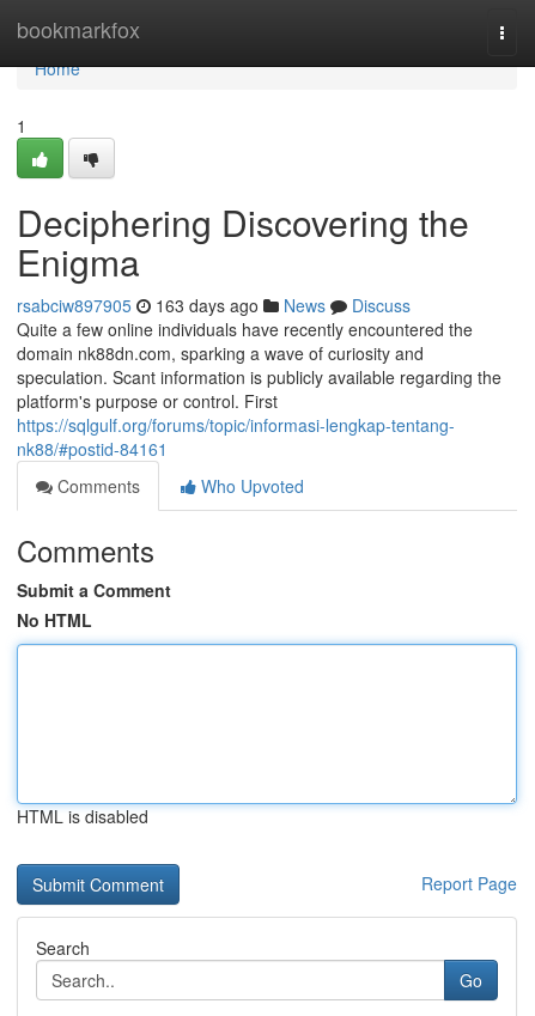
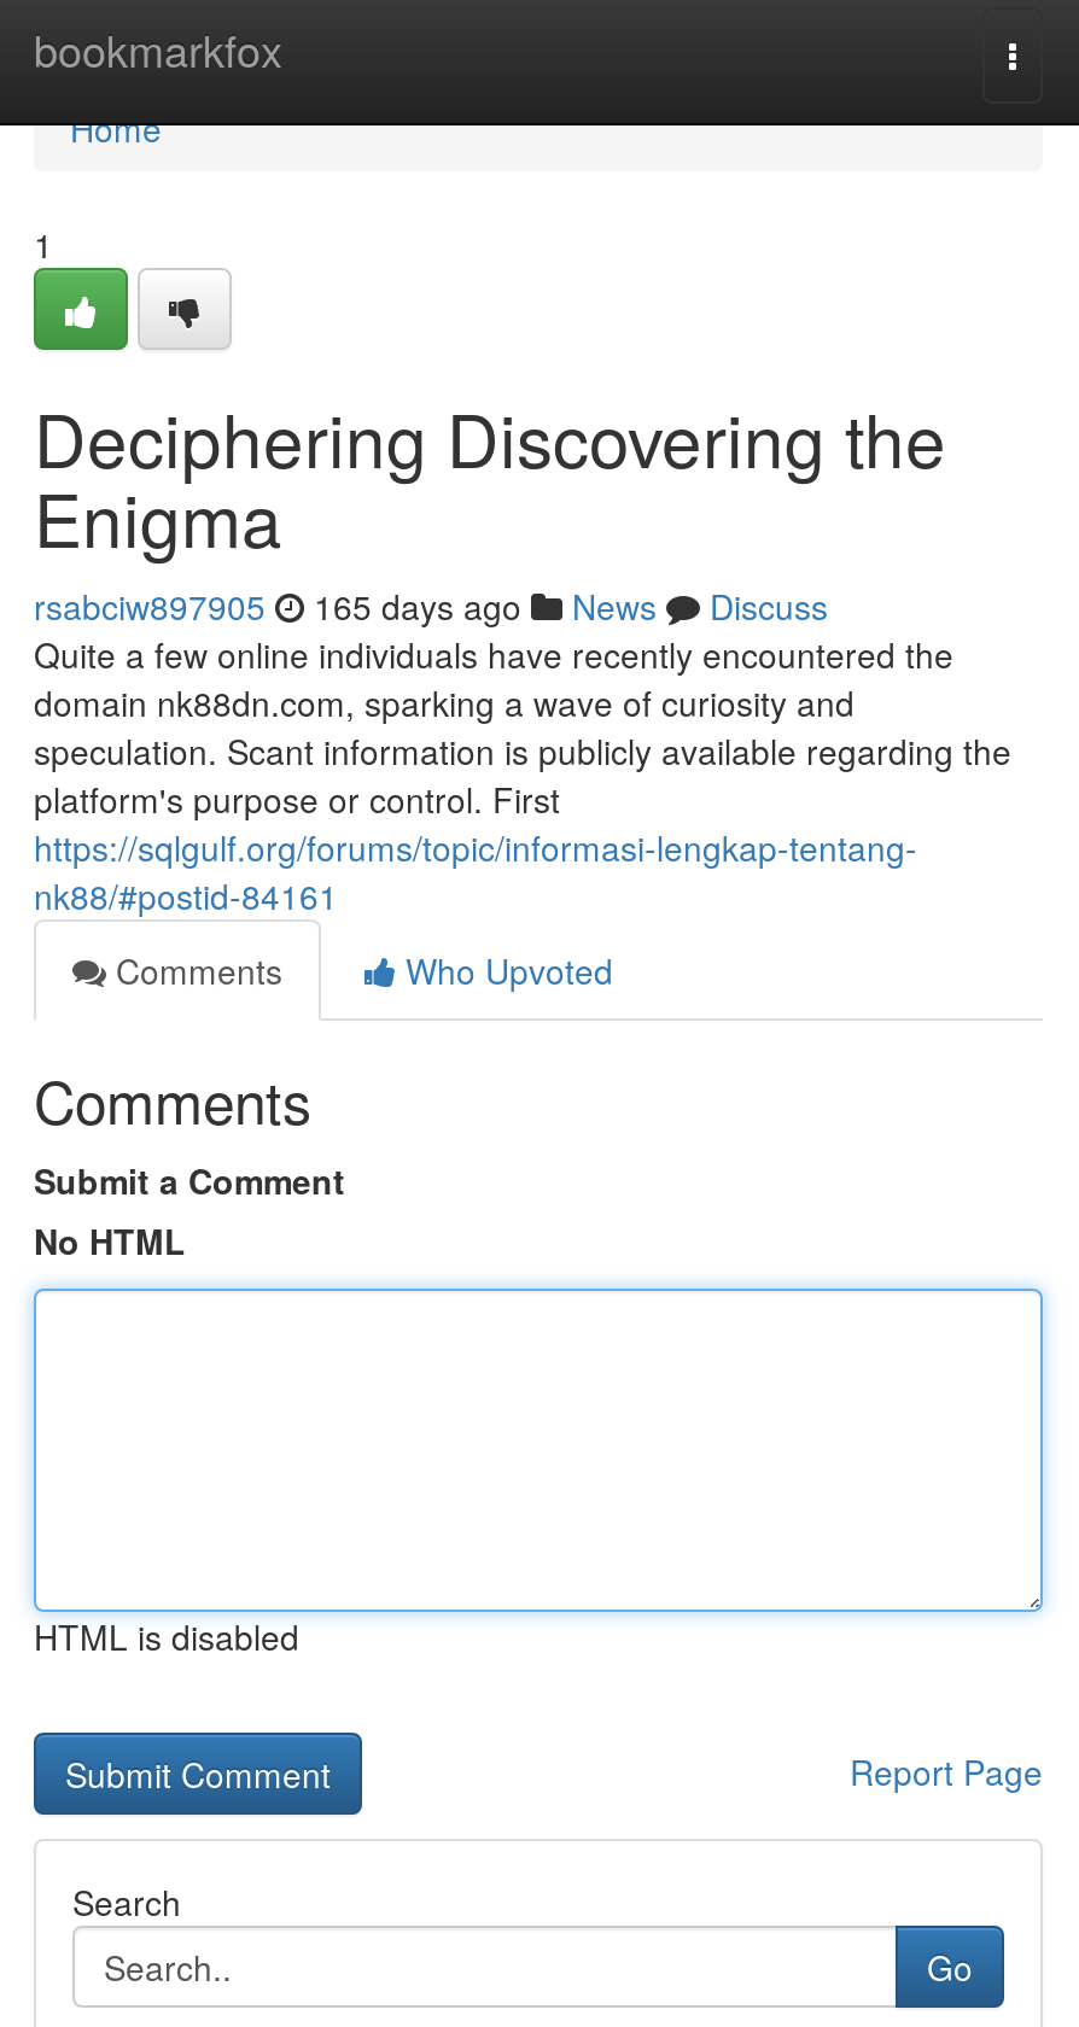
- rsabciw897905 163 days ago News Discuss
+ rsabciw897905 165 days ago News Discuss
